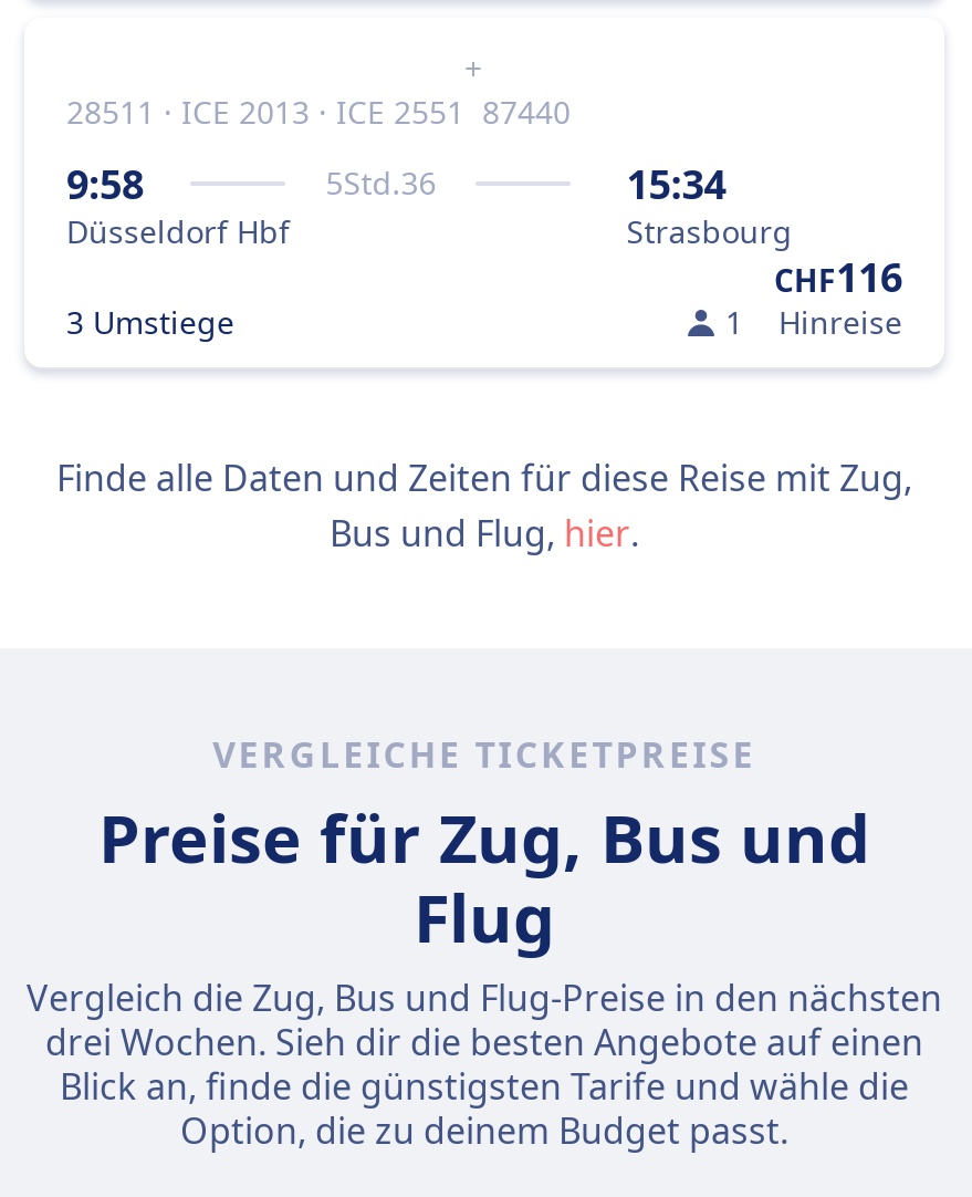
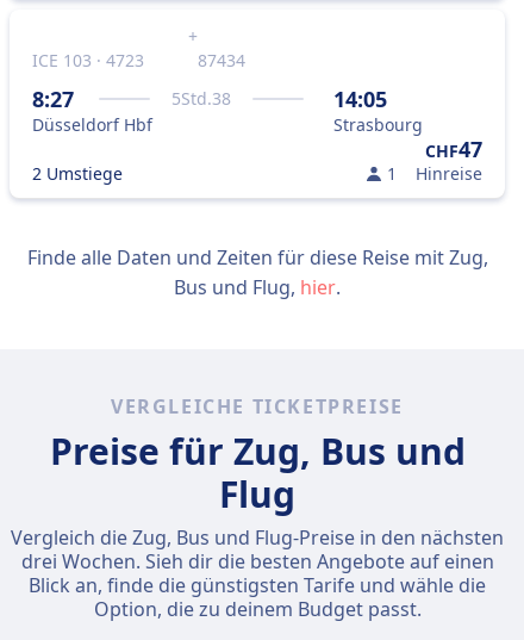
- 28511 · ICE 2013 · ICE 2551
+ ICE 103 · 4723

- 87440
+ 87434

- 9:58
+ 8:27

- 5Std.36
+ 5Std.38

- 15:34
+ 14:05

- CHF116
+ CHF47

- 3 Umstiege
+ 2 Umstiege
